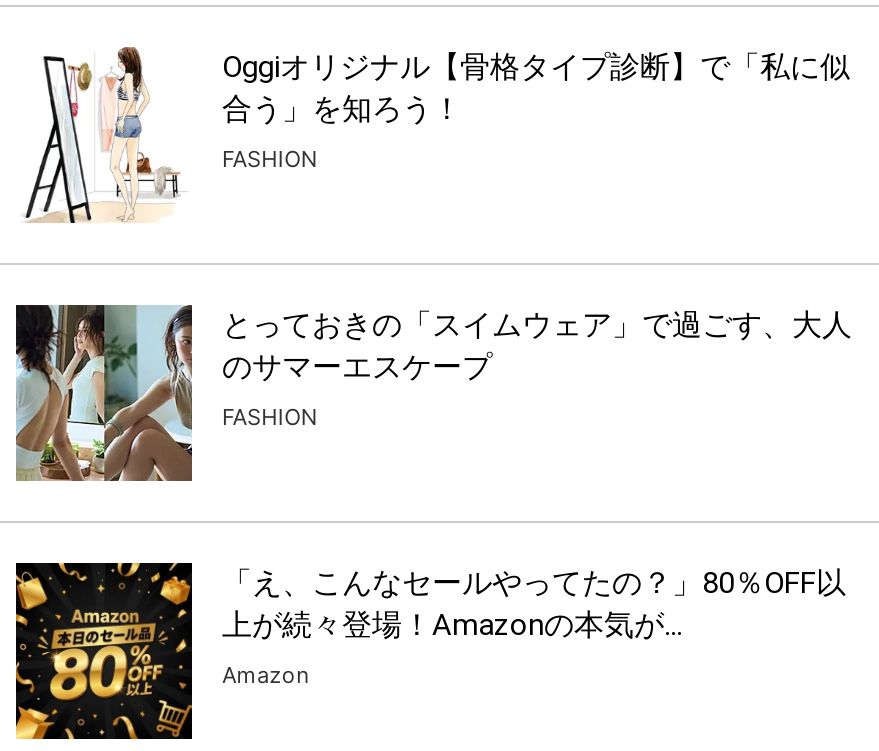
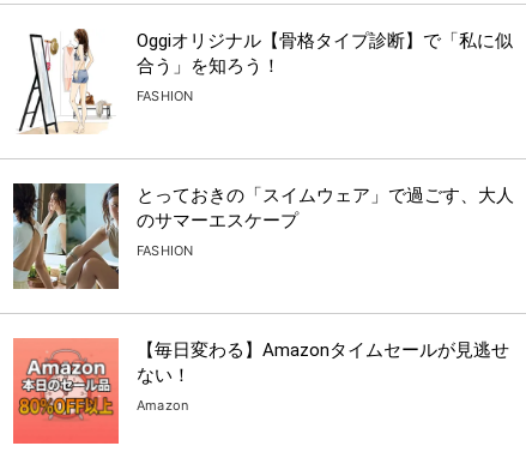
- [image]
- 「え、こんなセールやってたの？」80％OFF以
- 上が続々登場！Amazonの本気が...
+ [image]
+ 【毎日変わる】Amazonタイムセールが見逃せ
+ ない！
